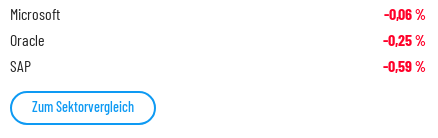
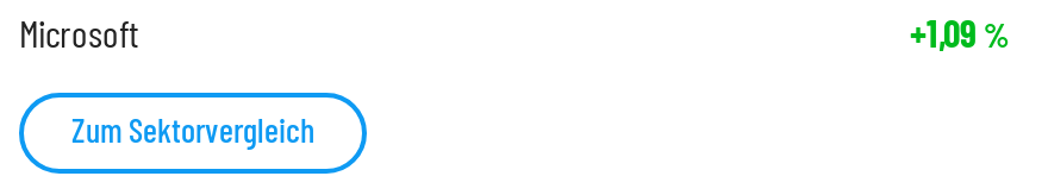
- -0,06%
- Oracle
- -0,25%
- SAP
- -0,59%
+ +1,09%
